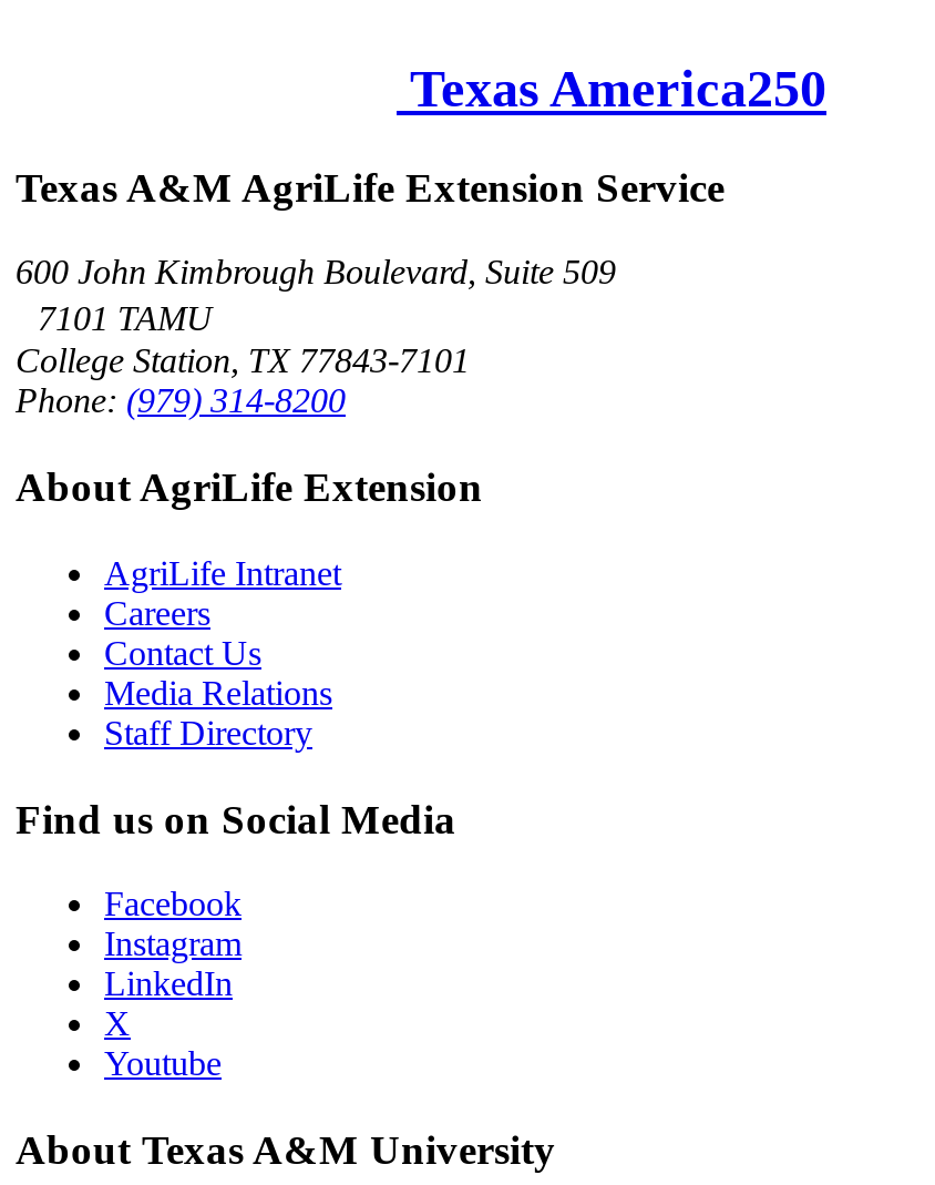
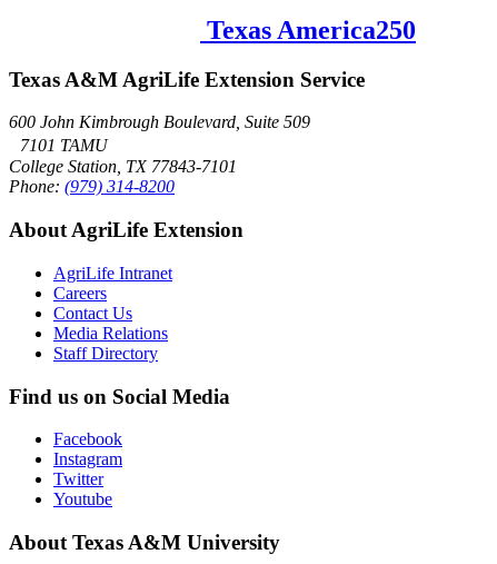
- LinkedIn
- X
+ Twitter
